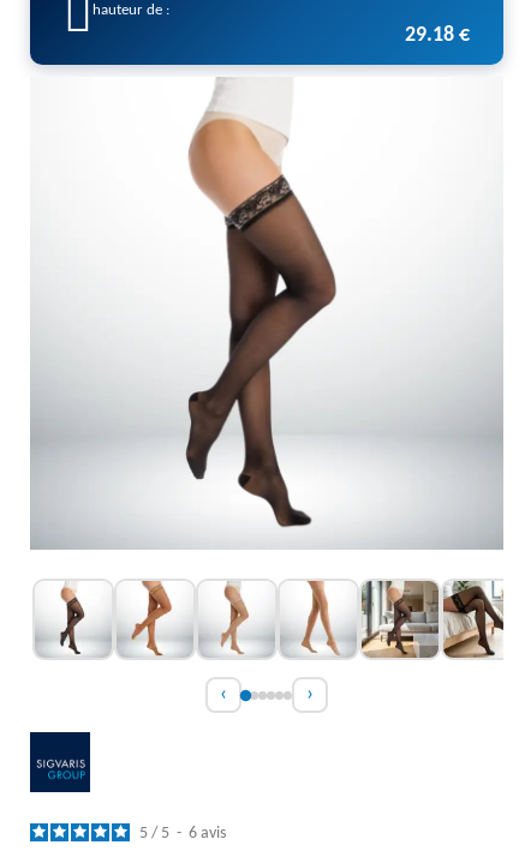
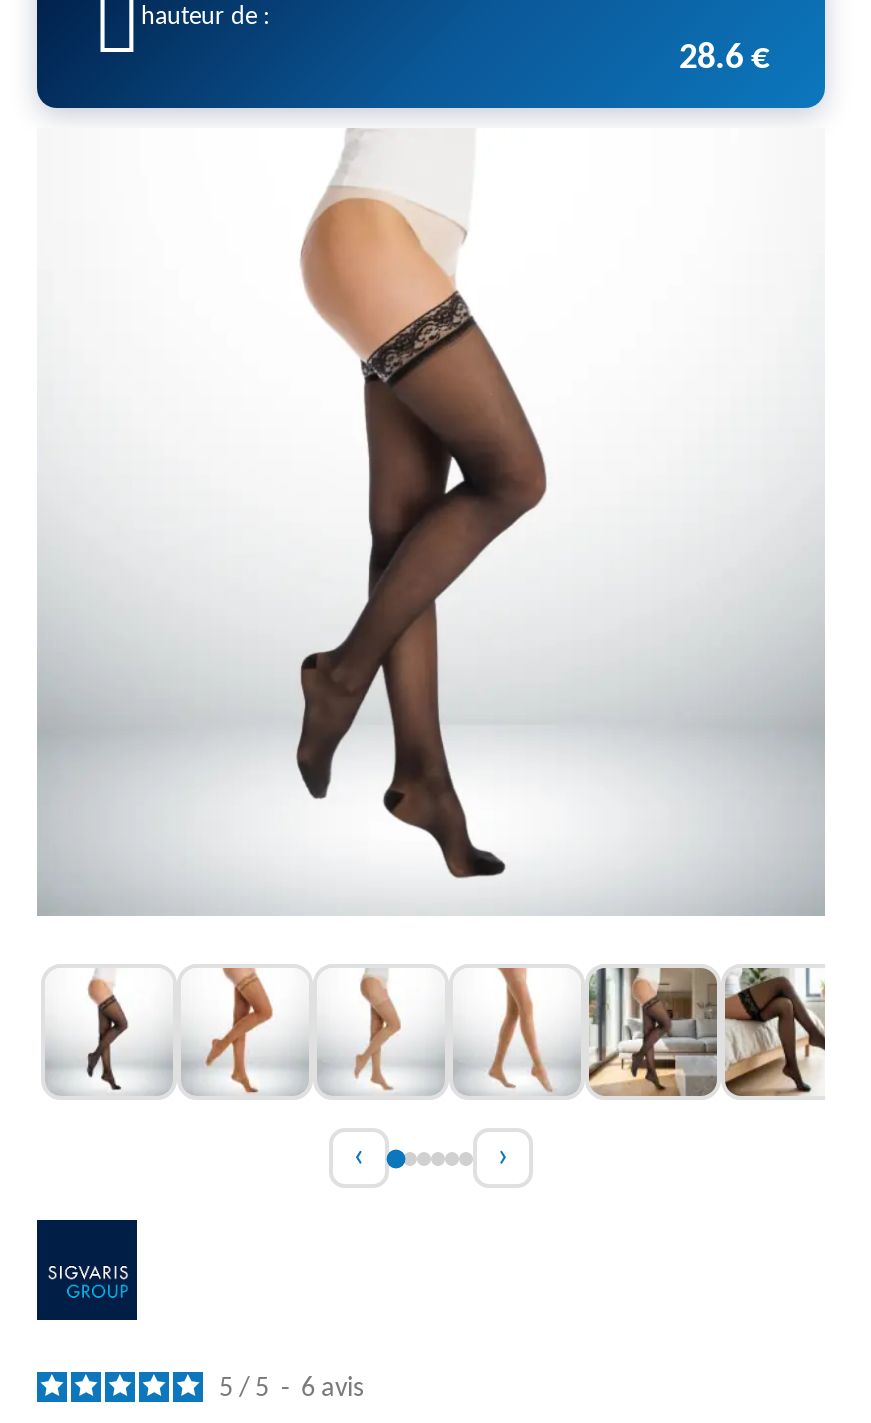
- 29.18 €
+ 28.6 €
